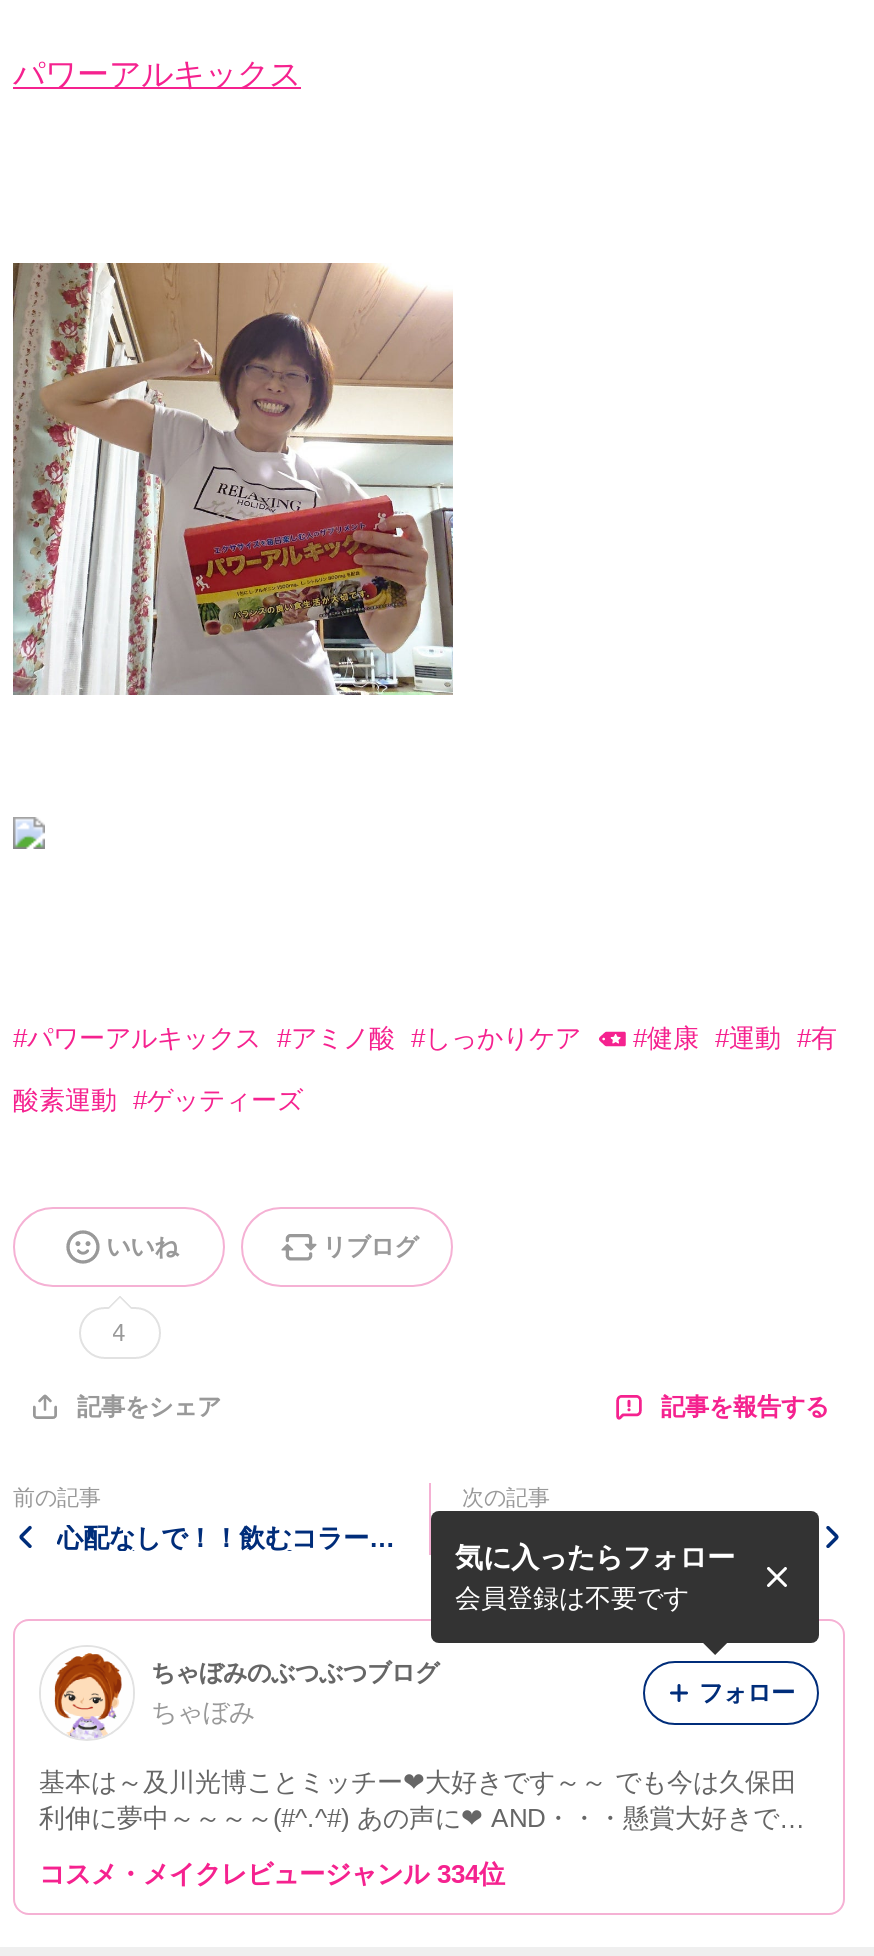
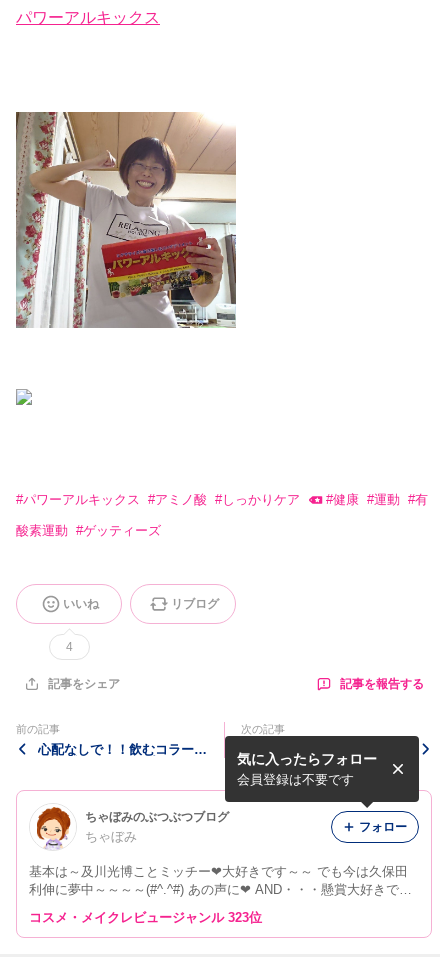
- コスメ・メイクレビュージャンル 334位
+ コスメ・メイクレビュージャンル 323位
